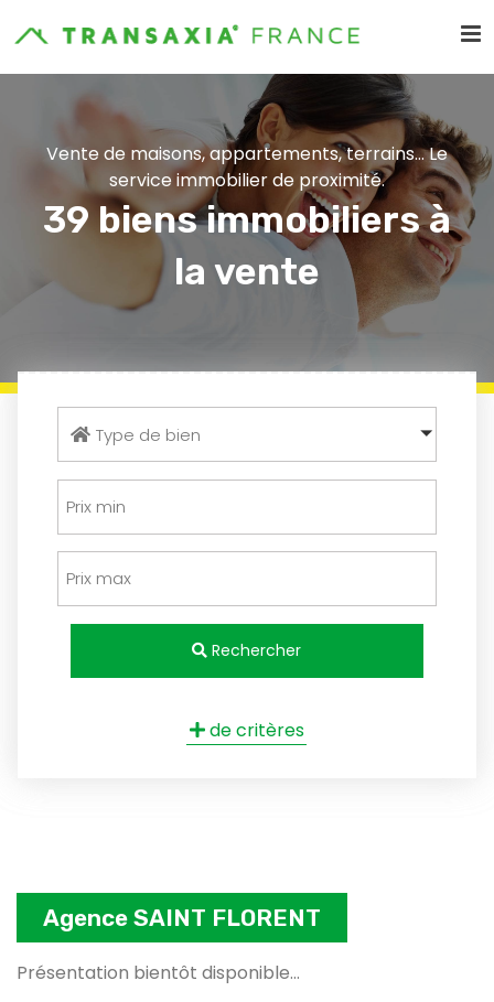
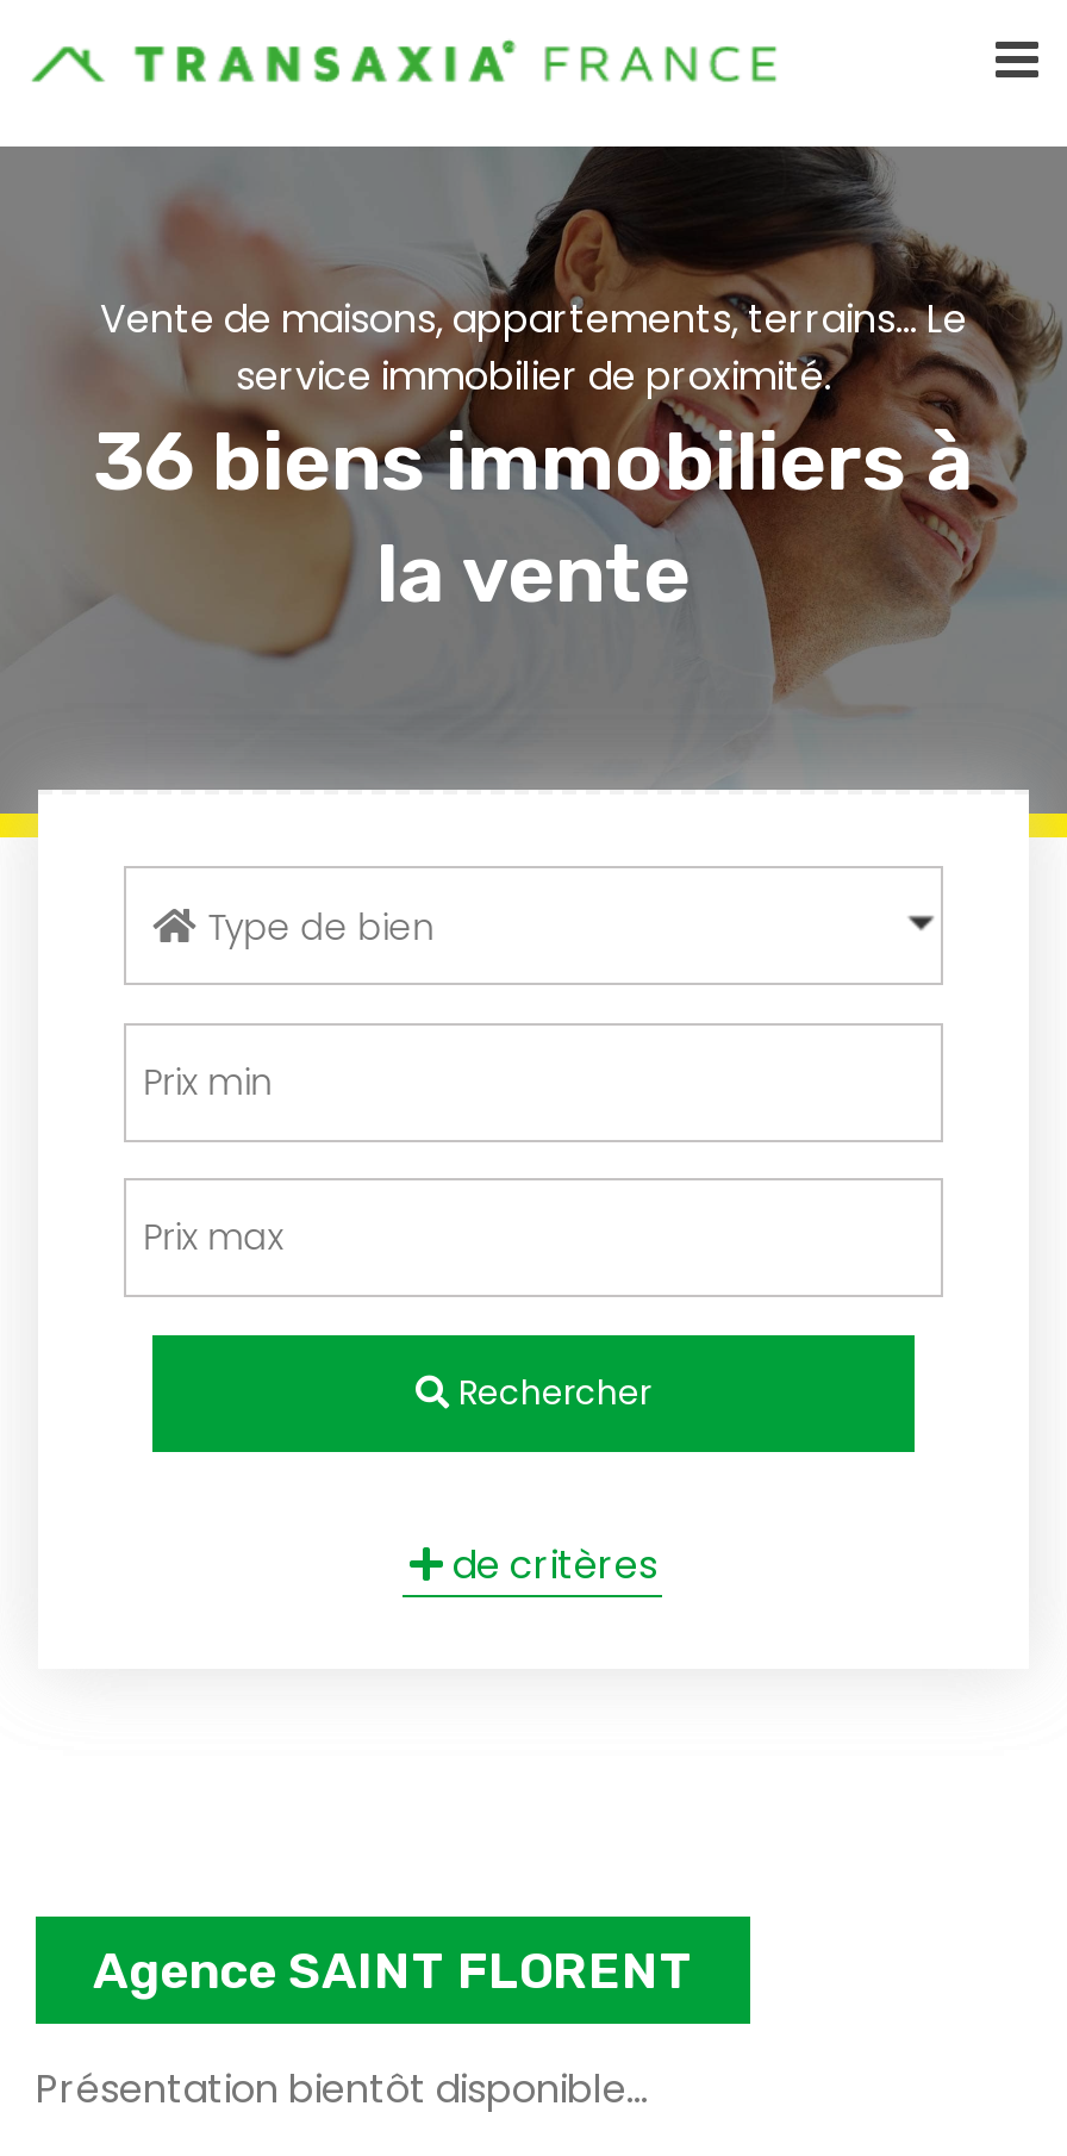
- 39 biens immobiliers à
+ 36 biens immobiliers à
